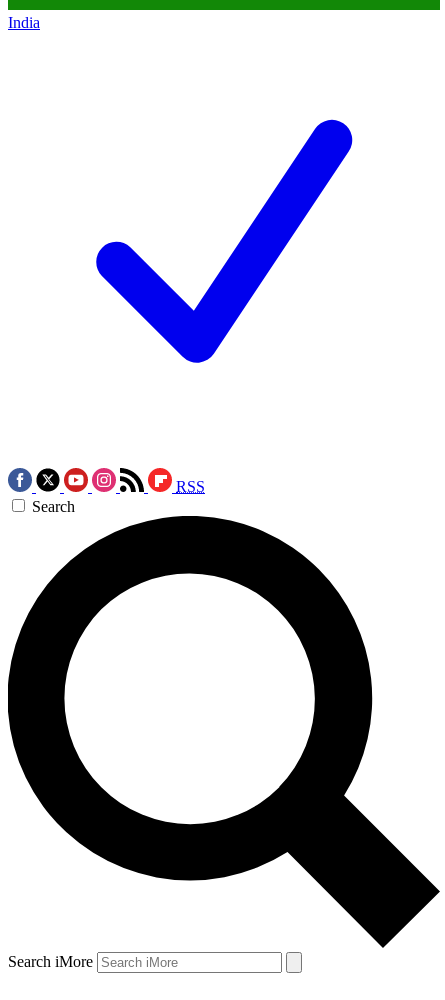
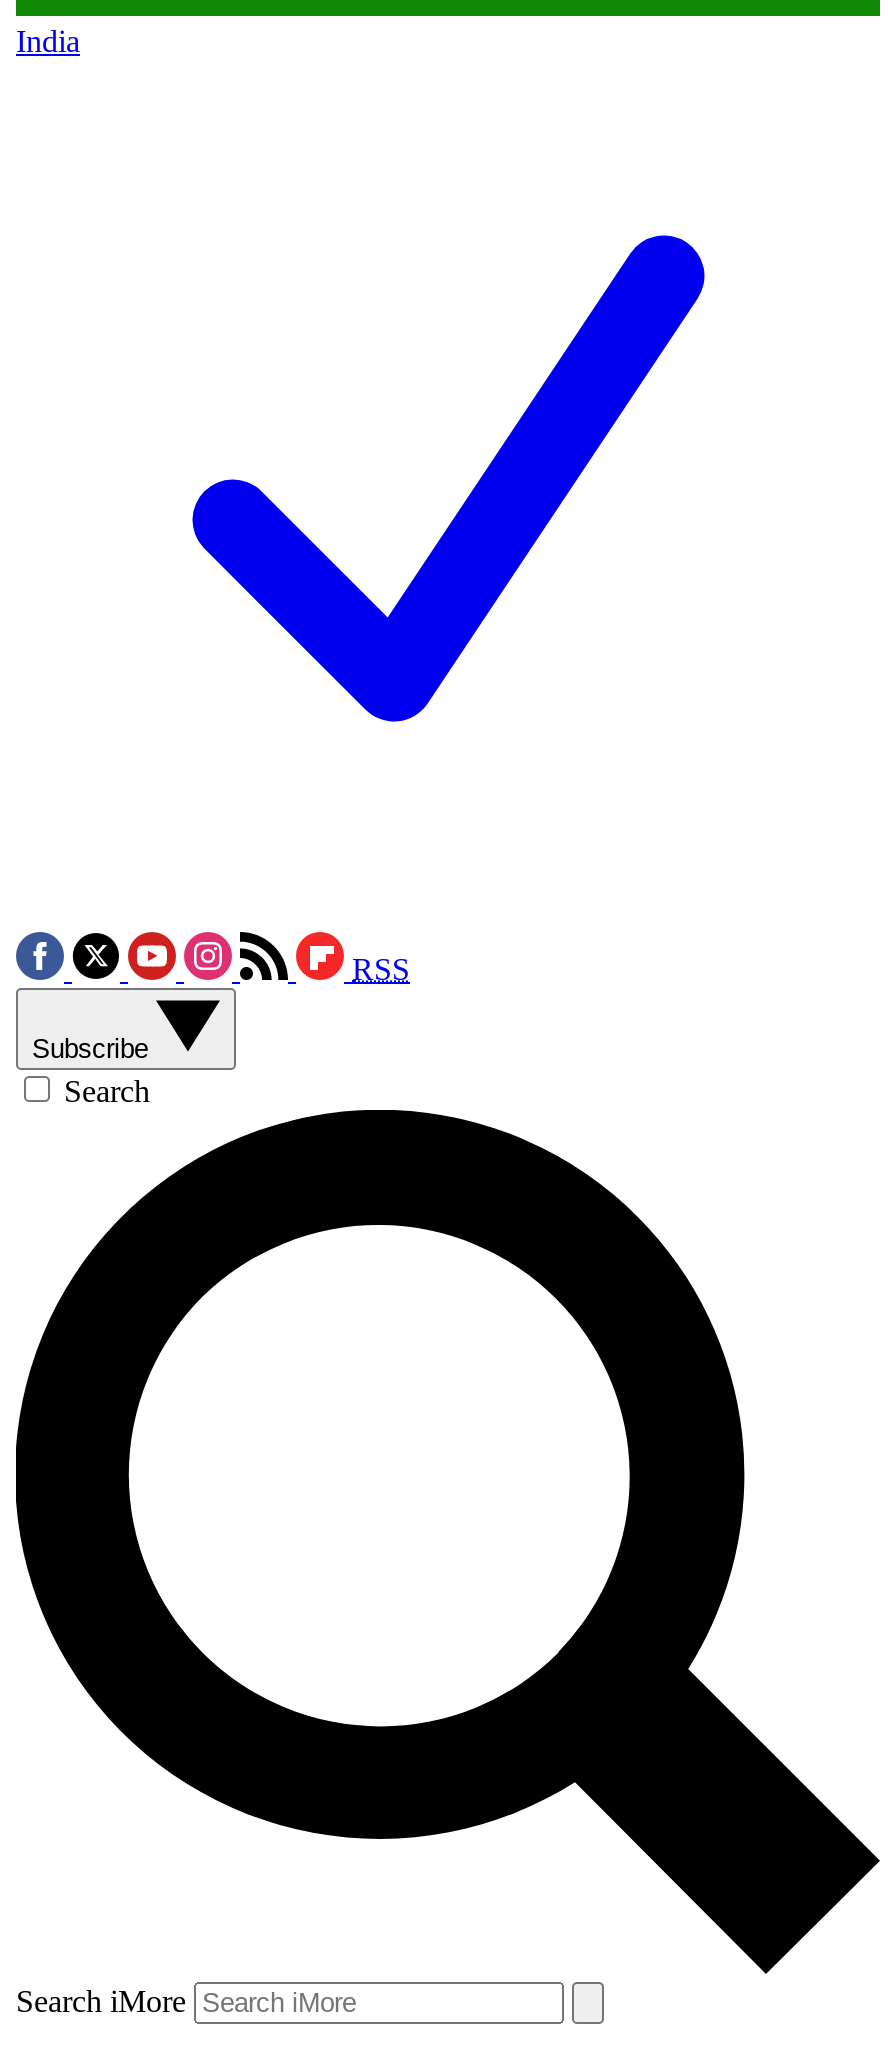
+ Subscribe
